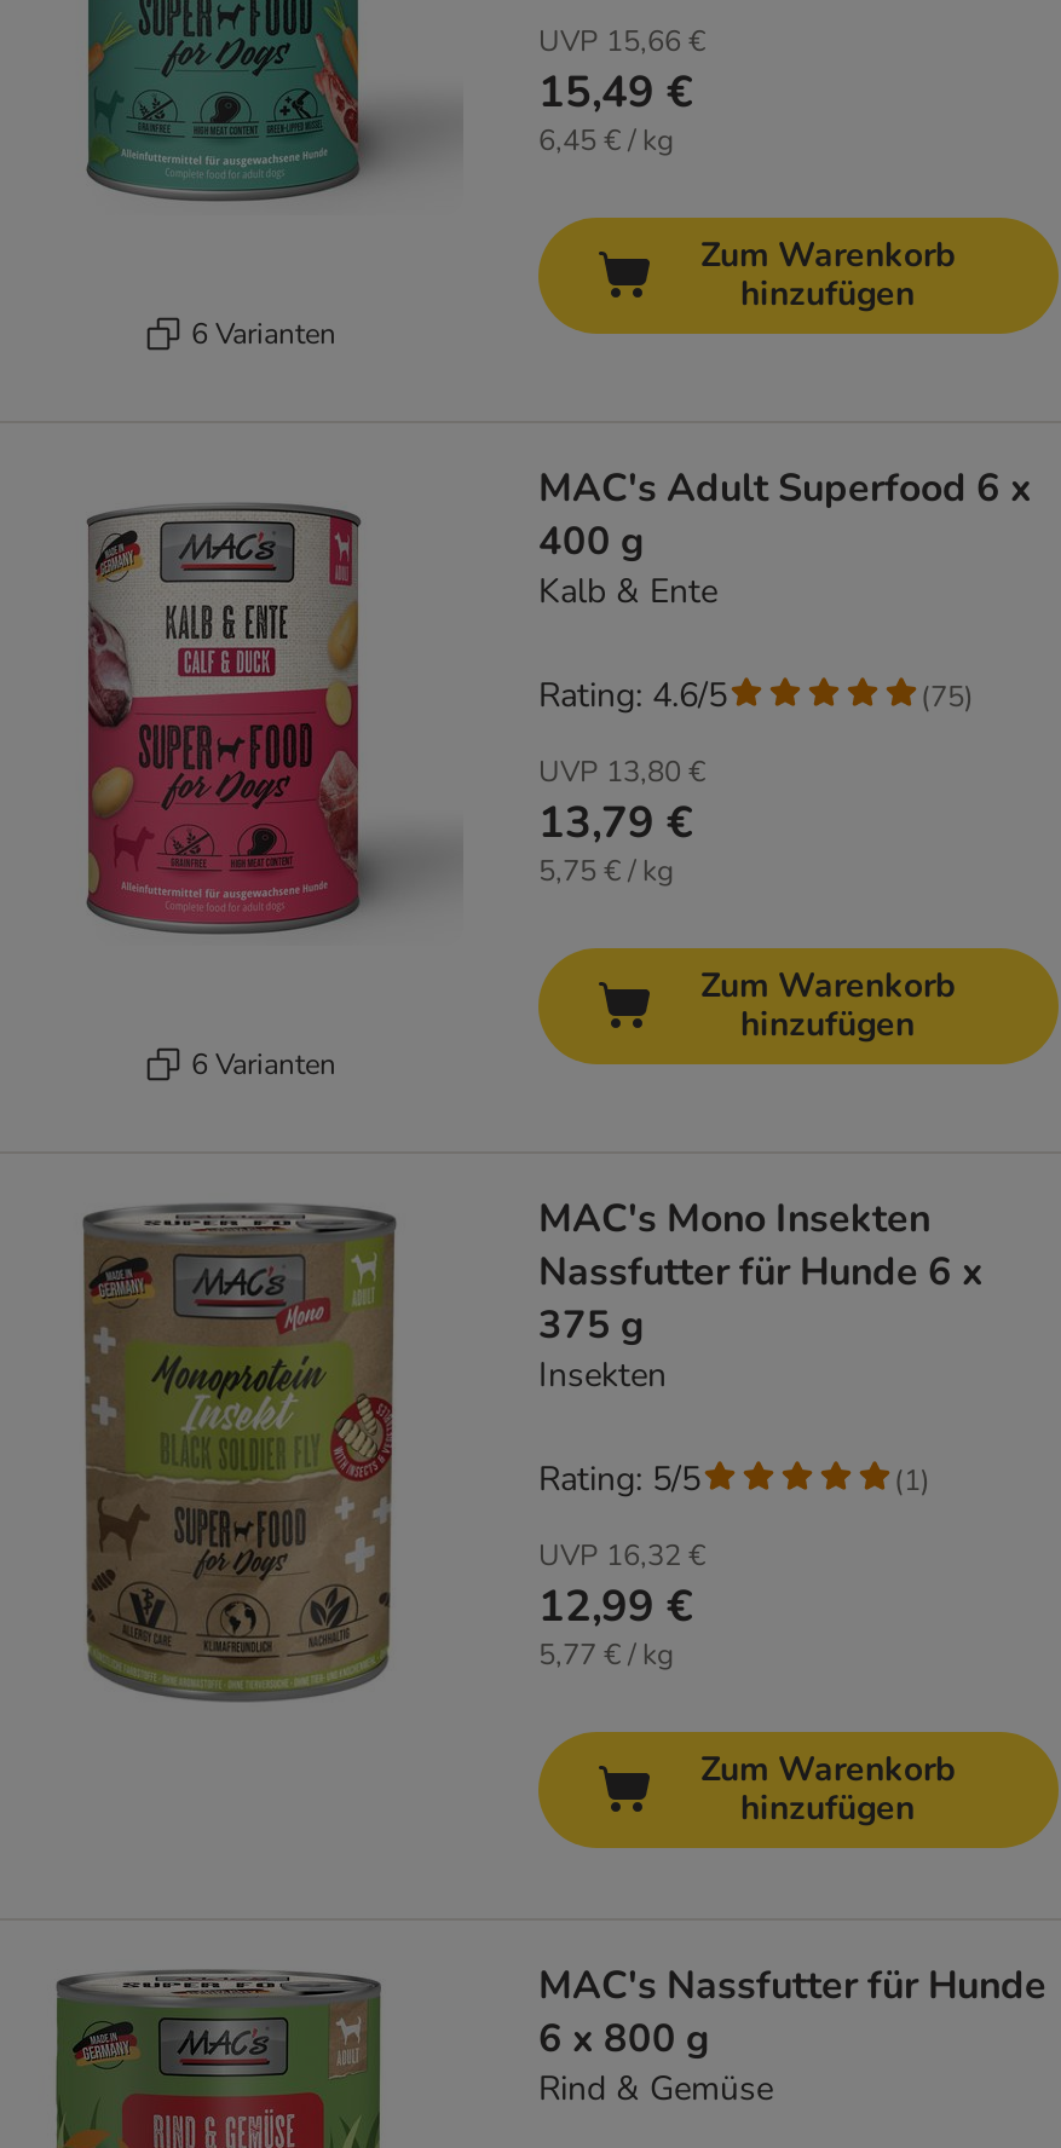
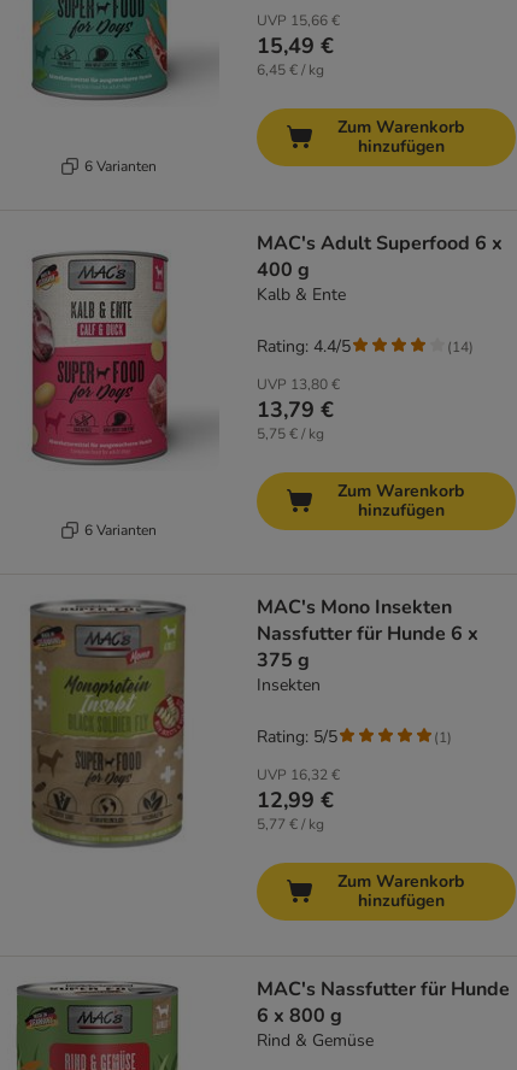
- Rating: 4.6/5
+ Rating: 4.4/5

- (75)
+ (14)
